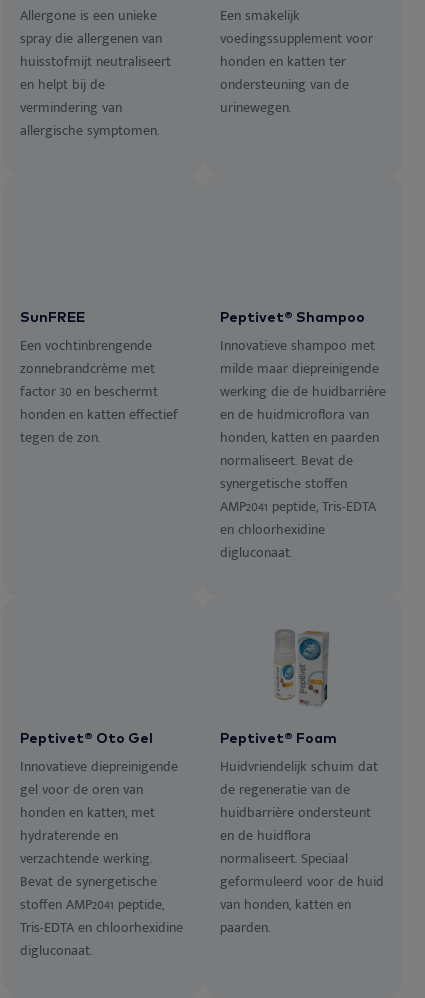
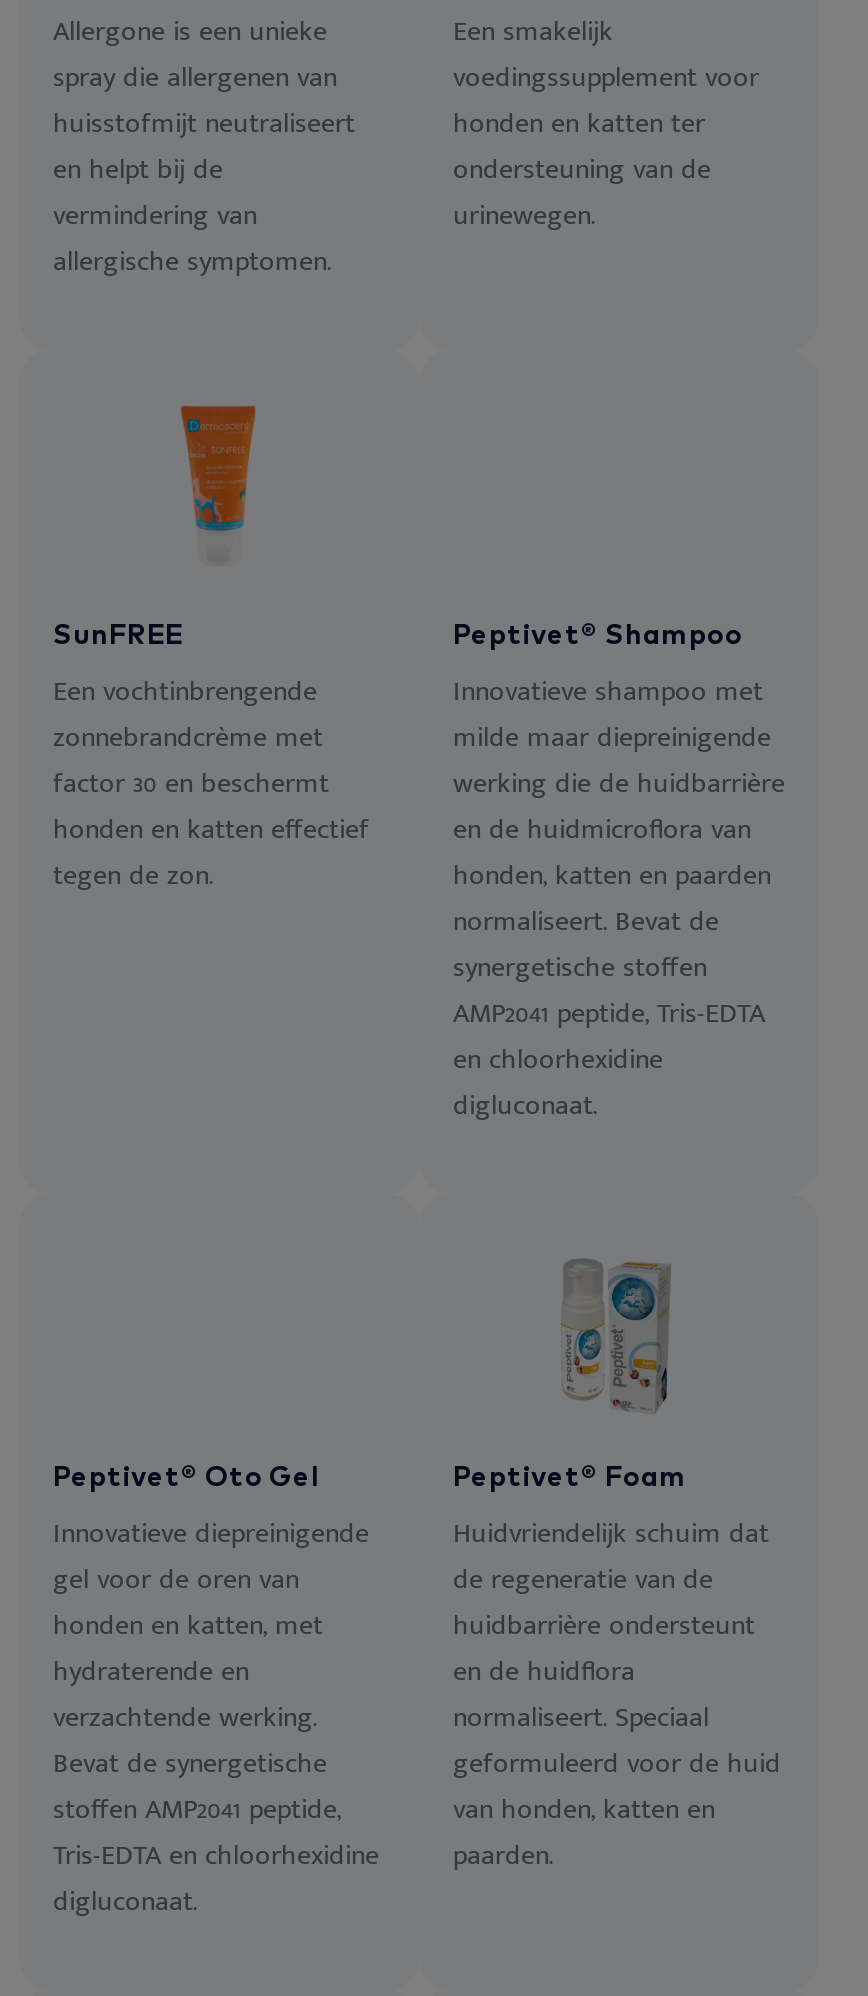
+ [image]
